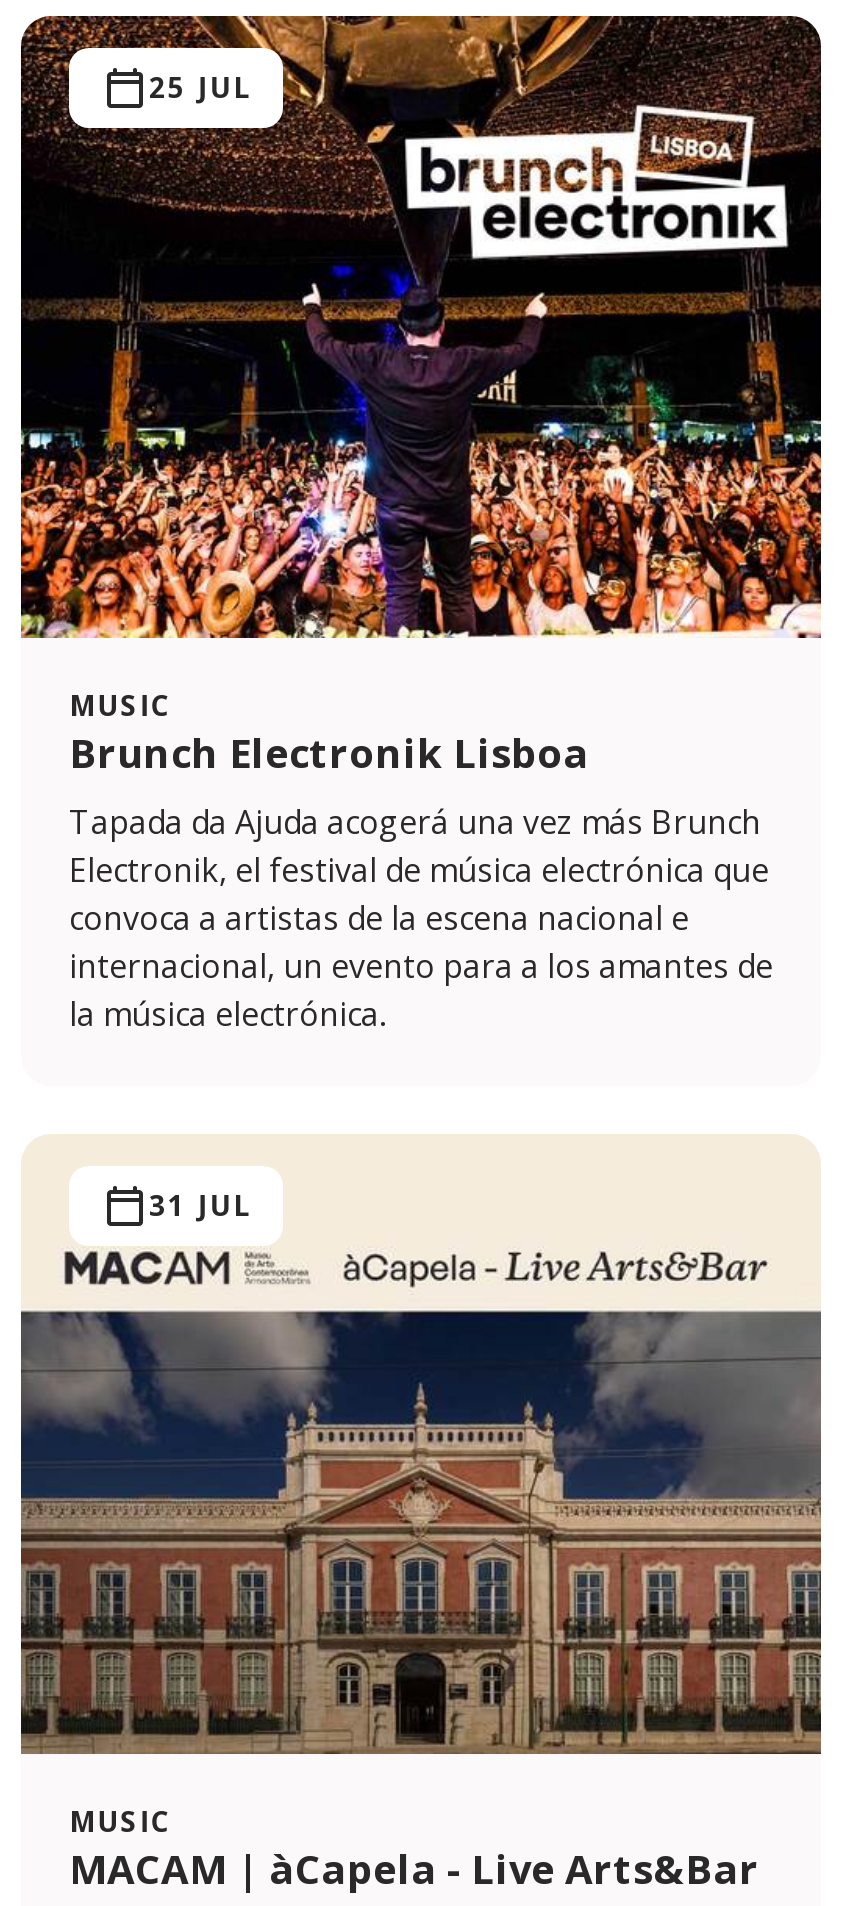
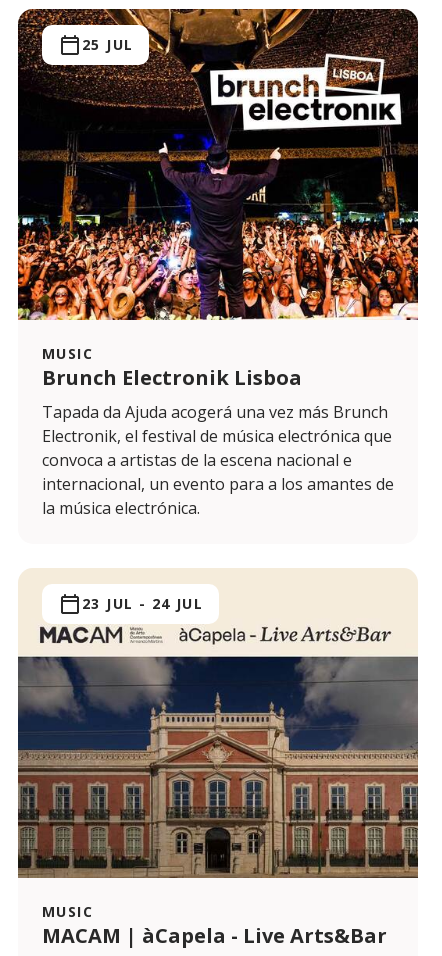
- 31 JUL
+ 23 JUL - 24 JUL
